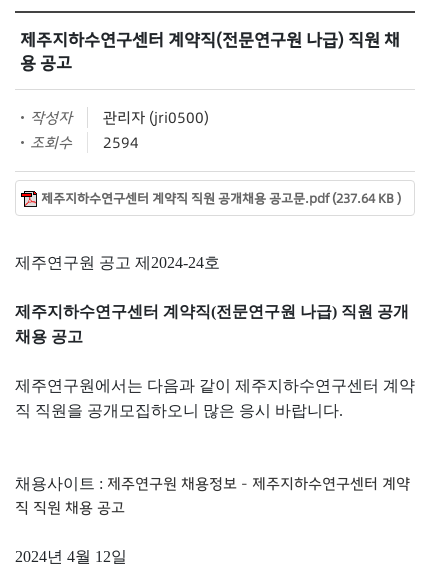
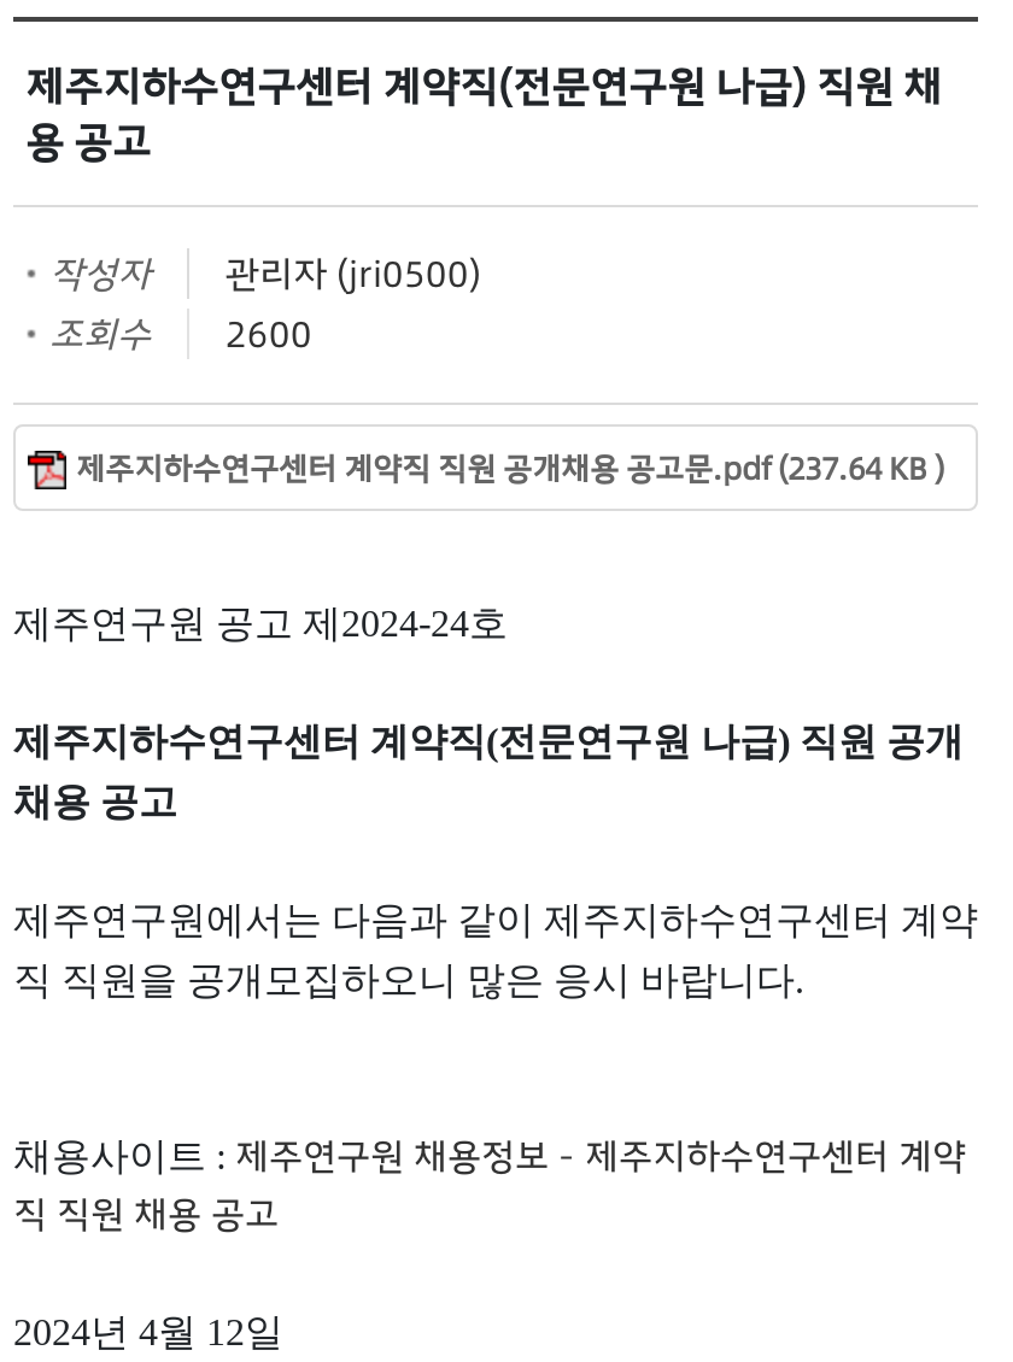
- 조회수 2594
+ 조회수 2600
